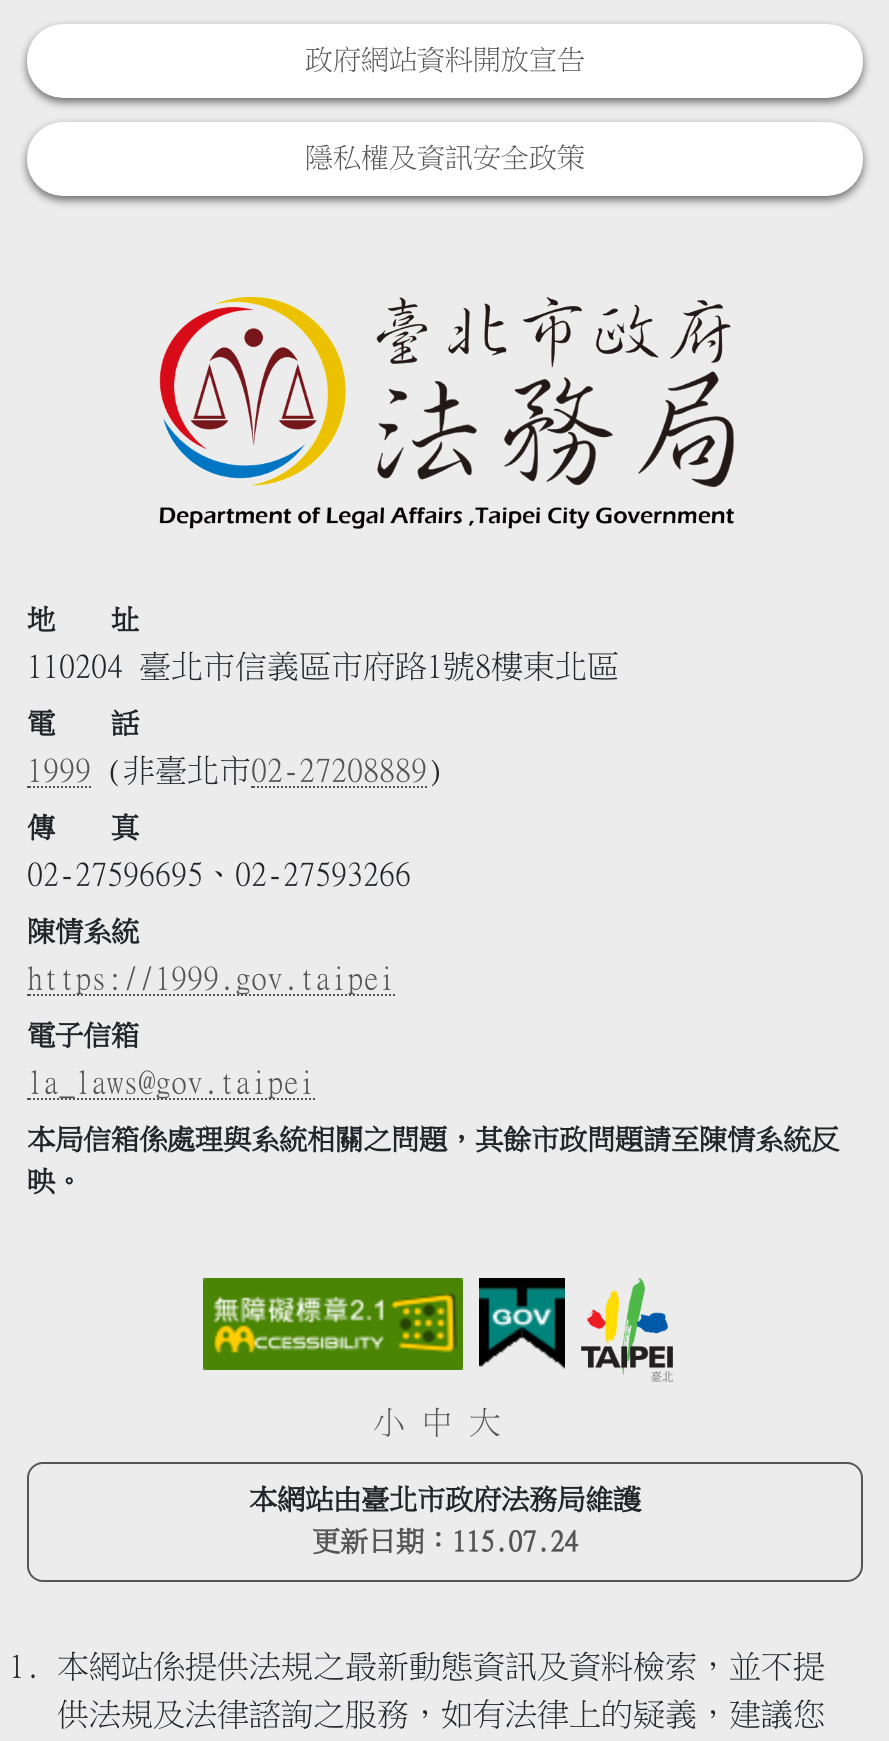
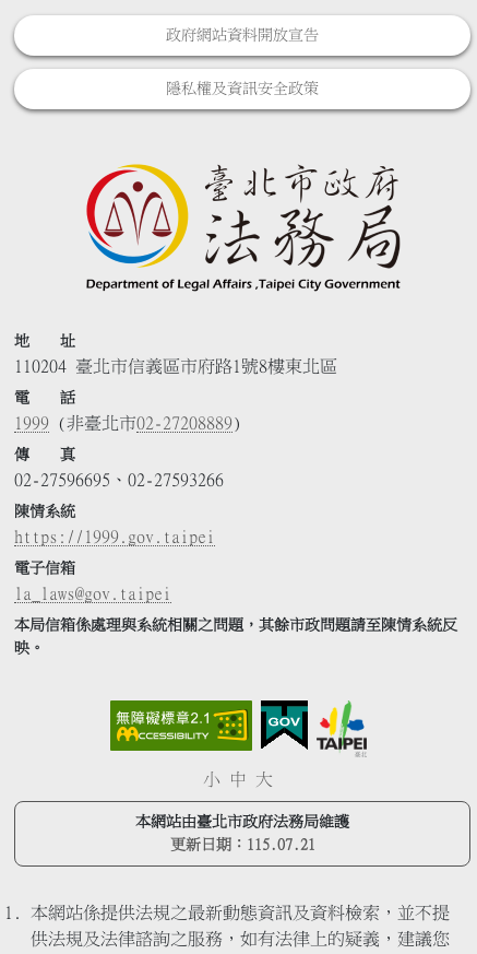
- 更新日期：115.07.24
+ 更新日期：115.07.21
